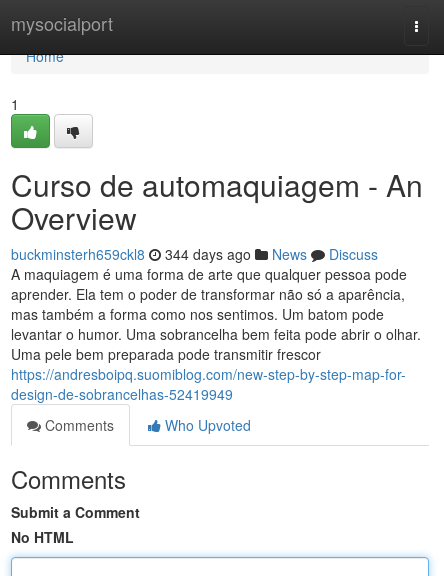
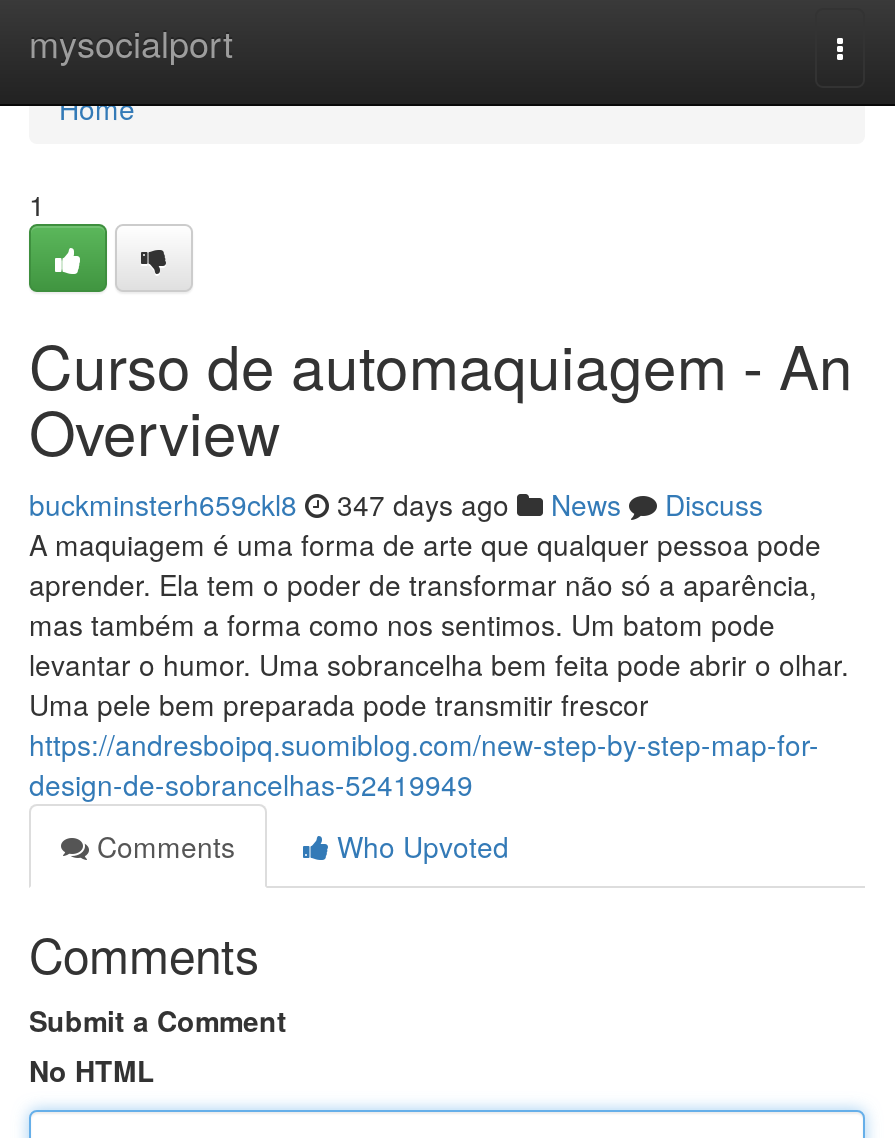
- buckminsterh659ckl8 344 days ago News Discuss
+ buckminsterh659ckl8 347 days ago News Discuss
